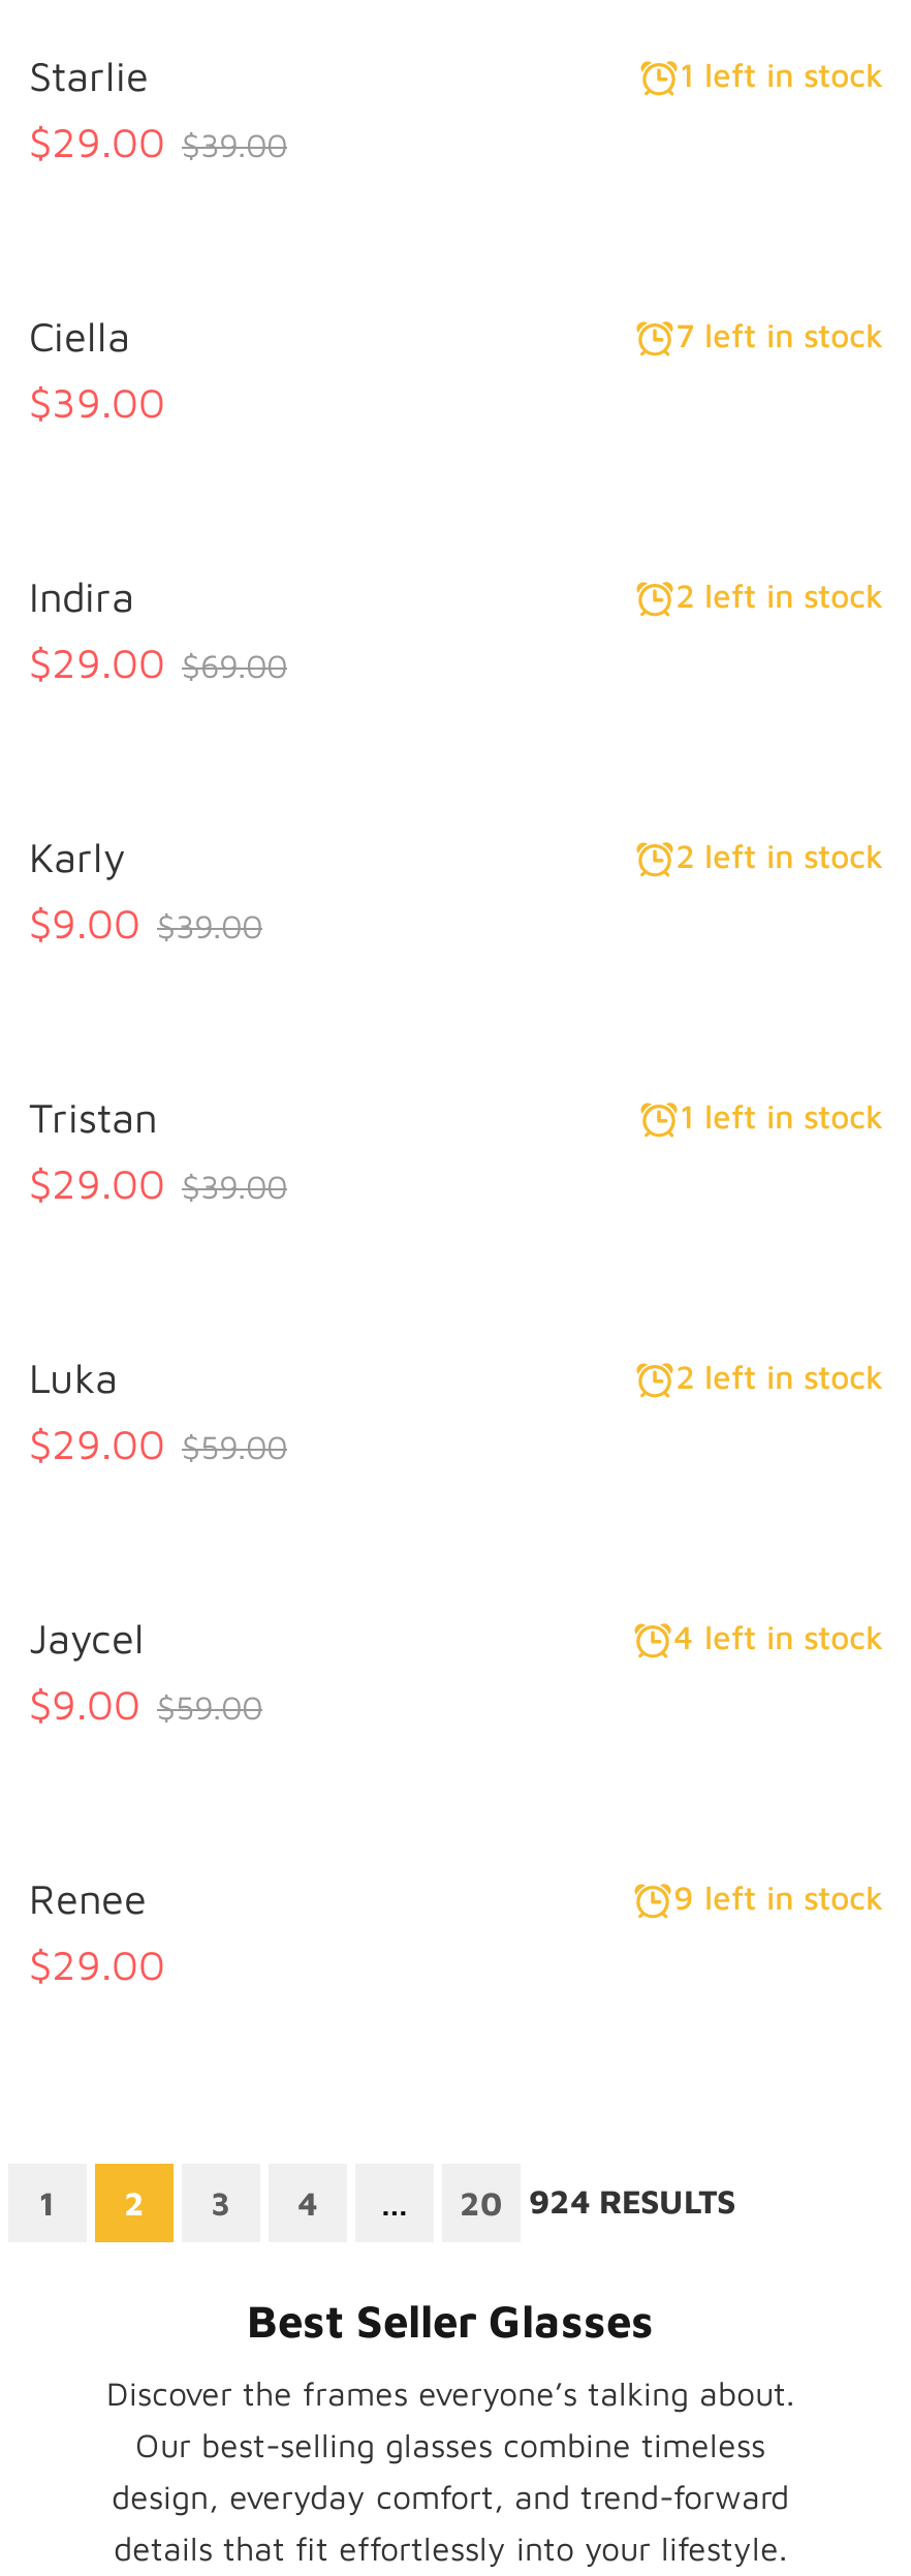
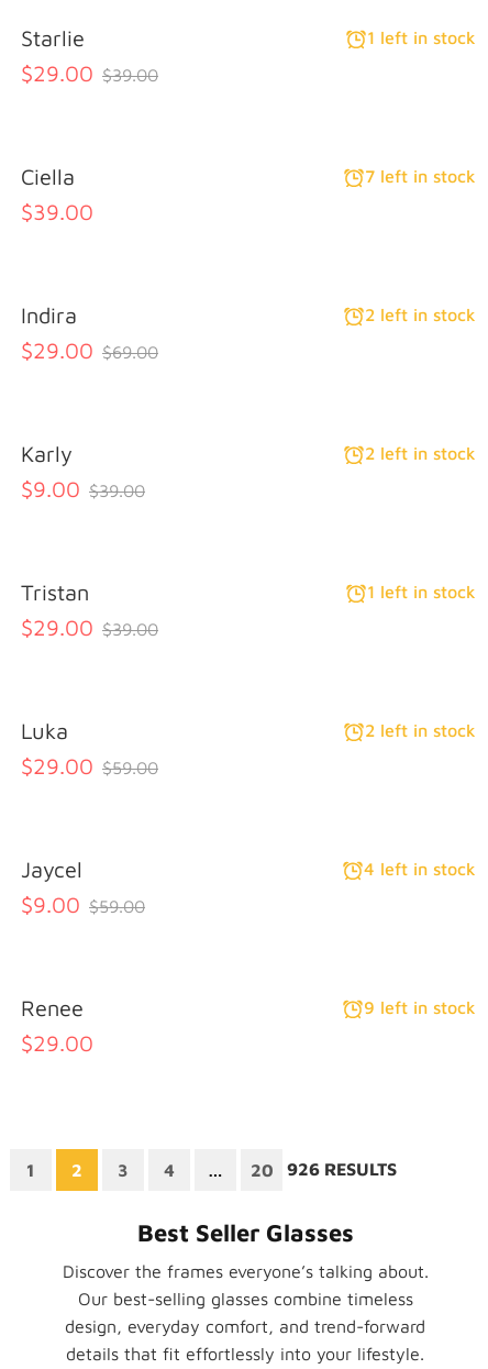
- 924 RESULTS
+ 926 RESULTS
